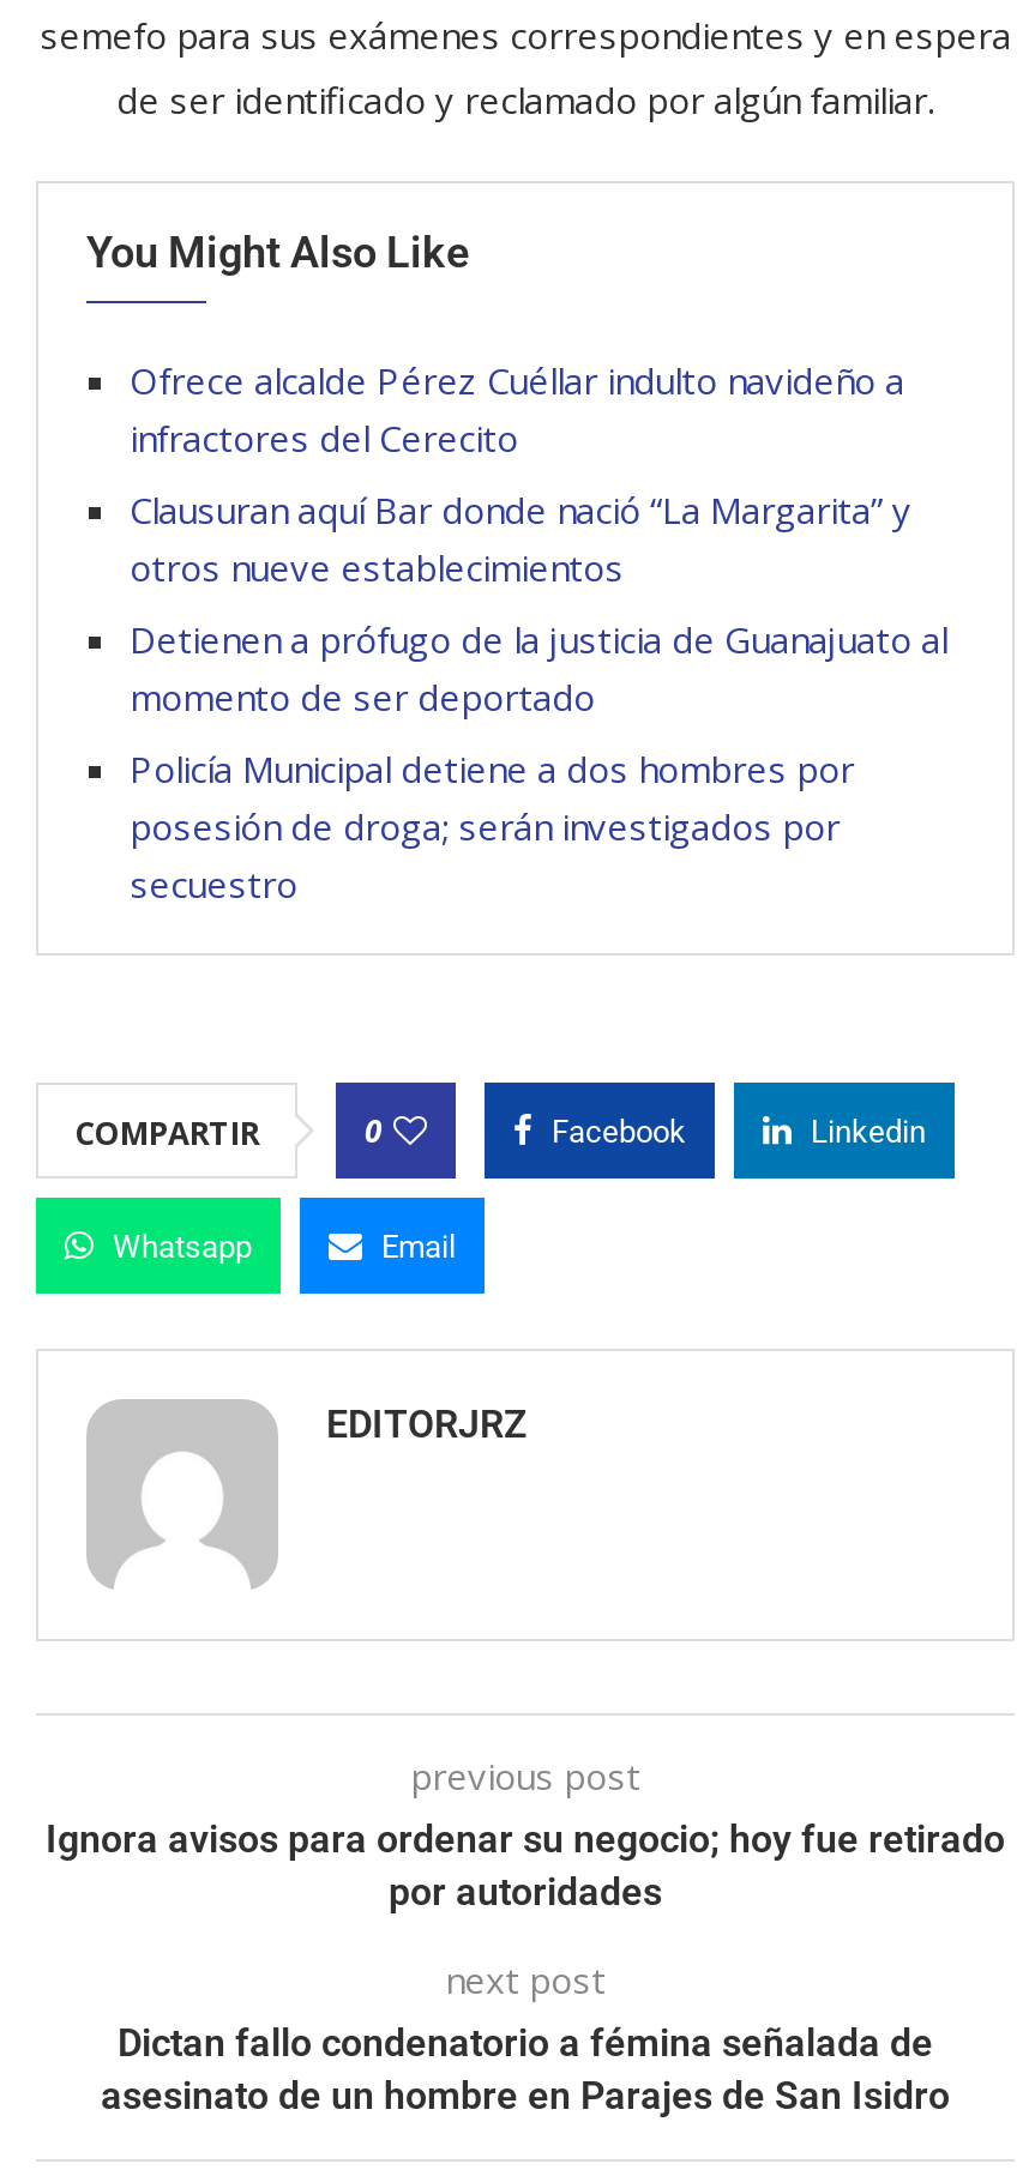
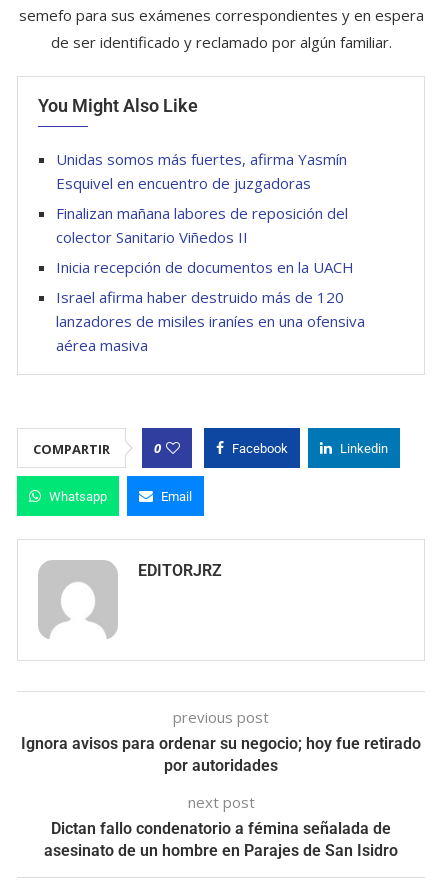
- Ofrece alcalde Pérez Cuéllar indulto navideño a
- infractores del Cerecito
+ Unidas somos más fuertes, afirma Yasmín
+ Esquivel en encuentro de juzgadoras

- Clausuran aquí Bar donde nació “La Margarita” y
- otros nueve establecimientos
+ Finalizan mañana labores de reposición del
+ colector Sanitario Viñedos II

- Detienen a prófugo de la justicia de Guanajuato al
- momento de ser deportado
+ Inicia recepción de documentos en la UACH

- Policía Municipal detiene a dos hombres por
- posesión de droga; serán investigados por
- secuestro
+ Israel afirma haber destruido más de 120
+ lanzadores de misiles iraníes en una ofensiva
+ aérea masiva
